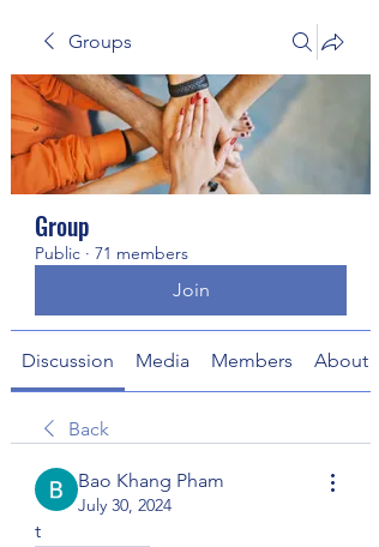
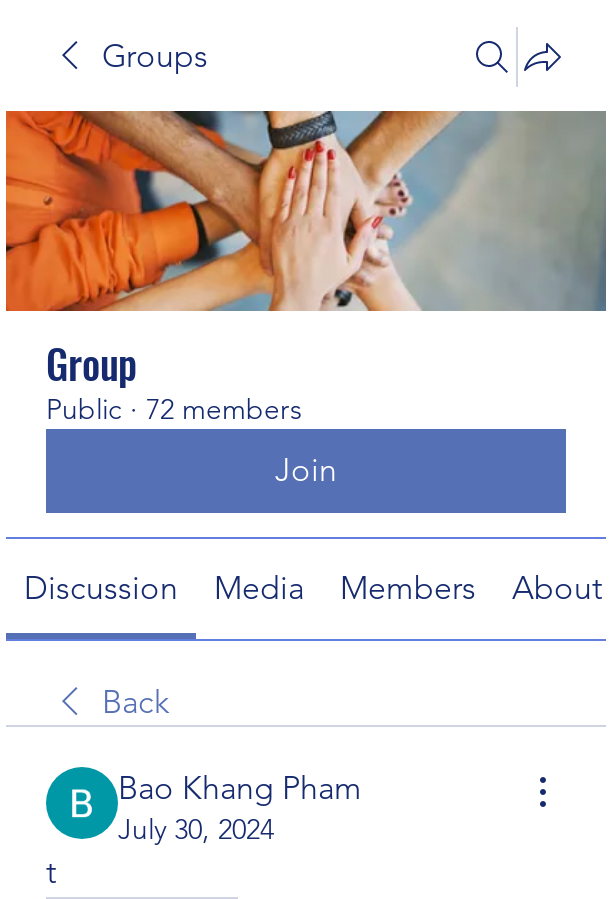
- Public · 71 members
+ Public · 72 members
